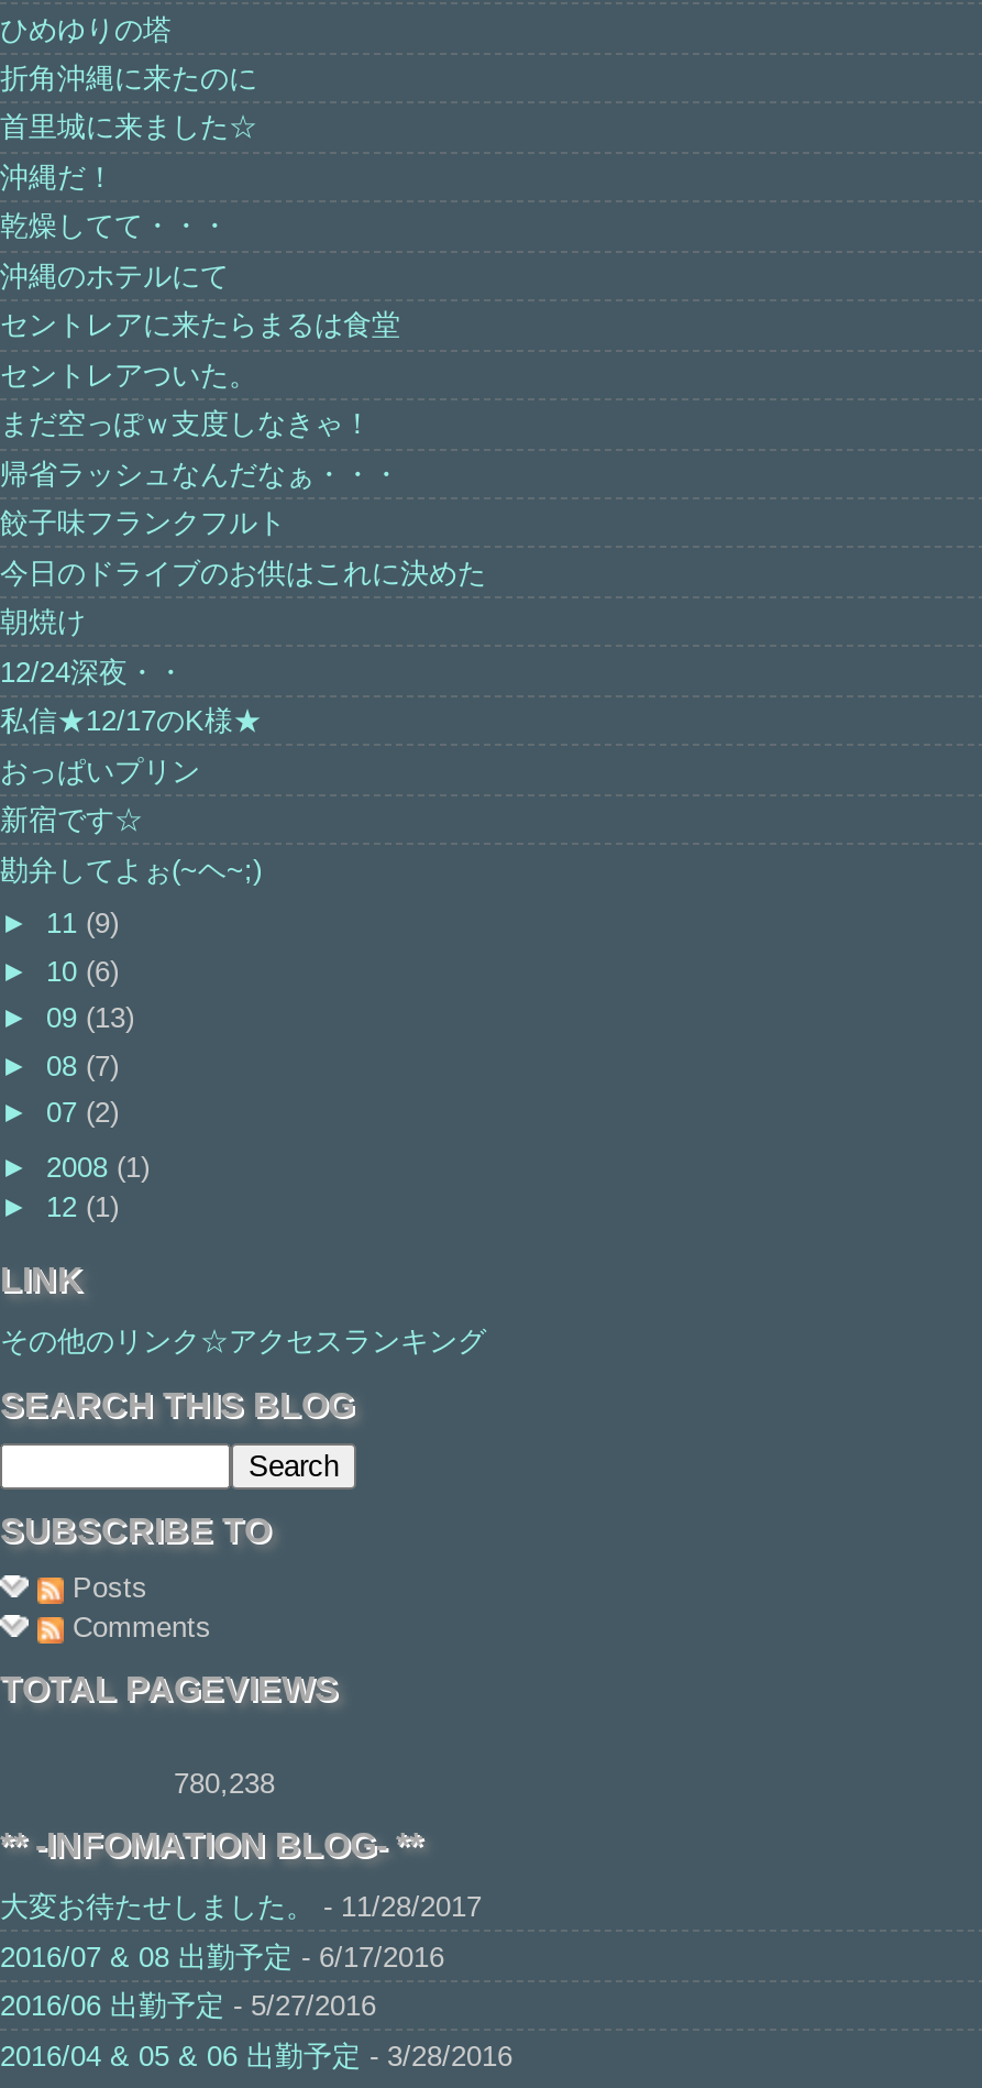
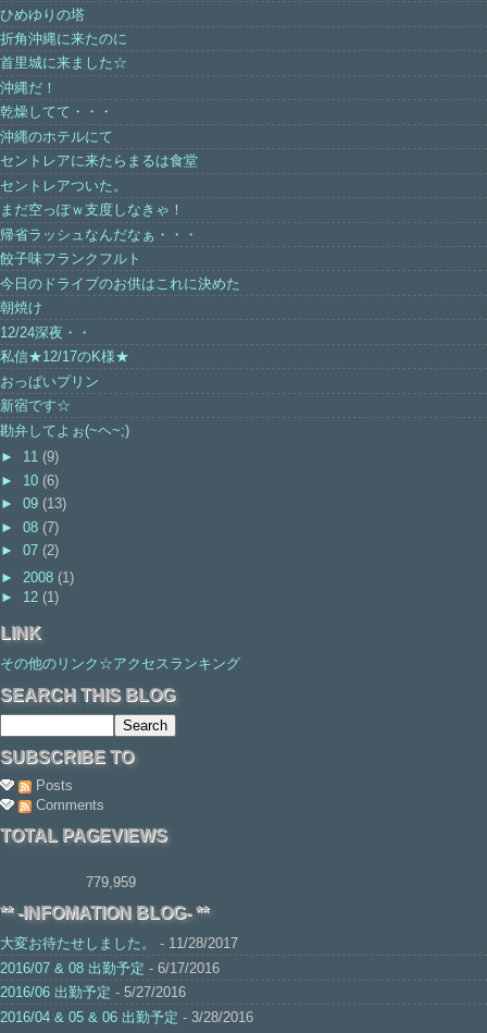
- 780,238
+ 779,959
